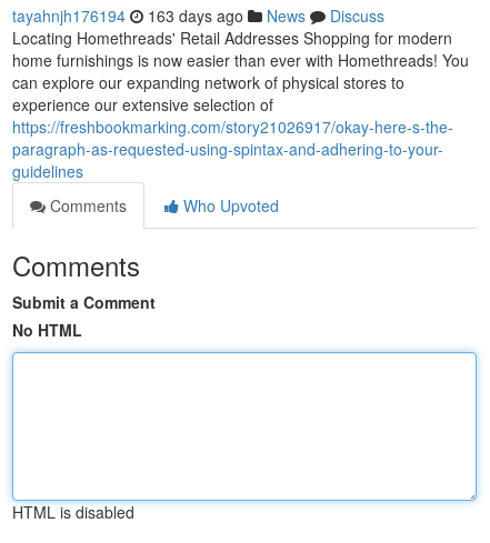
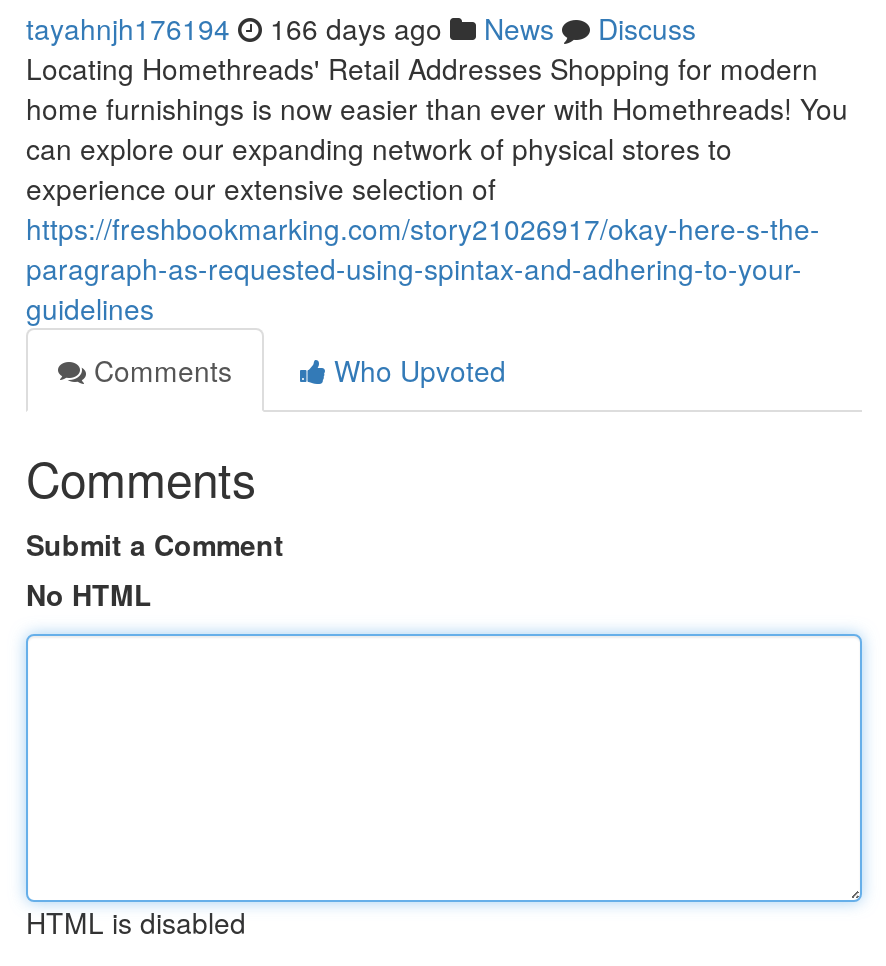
- tayahnjh176194 163 days ago News Discuss
+ tayahnjh176194 166 days ago News Discuss
